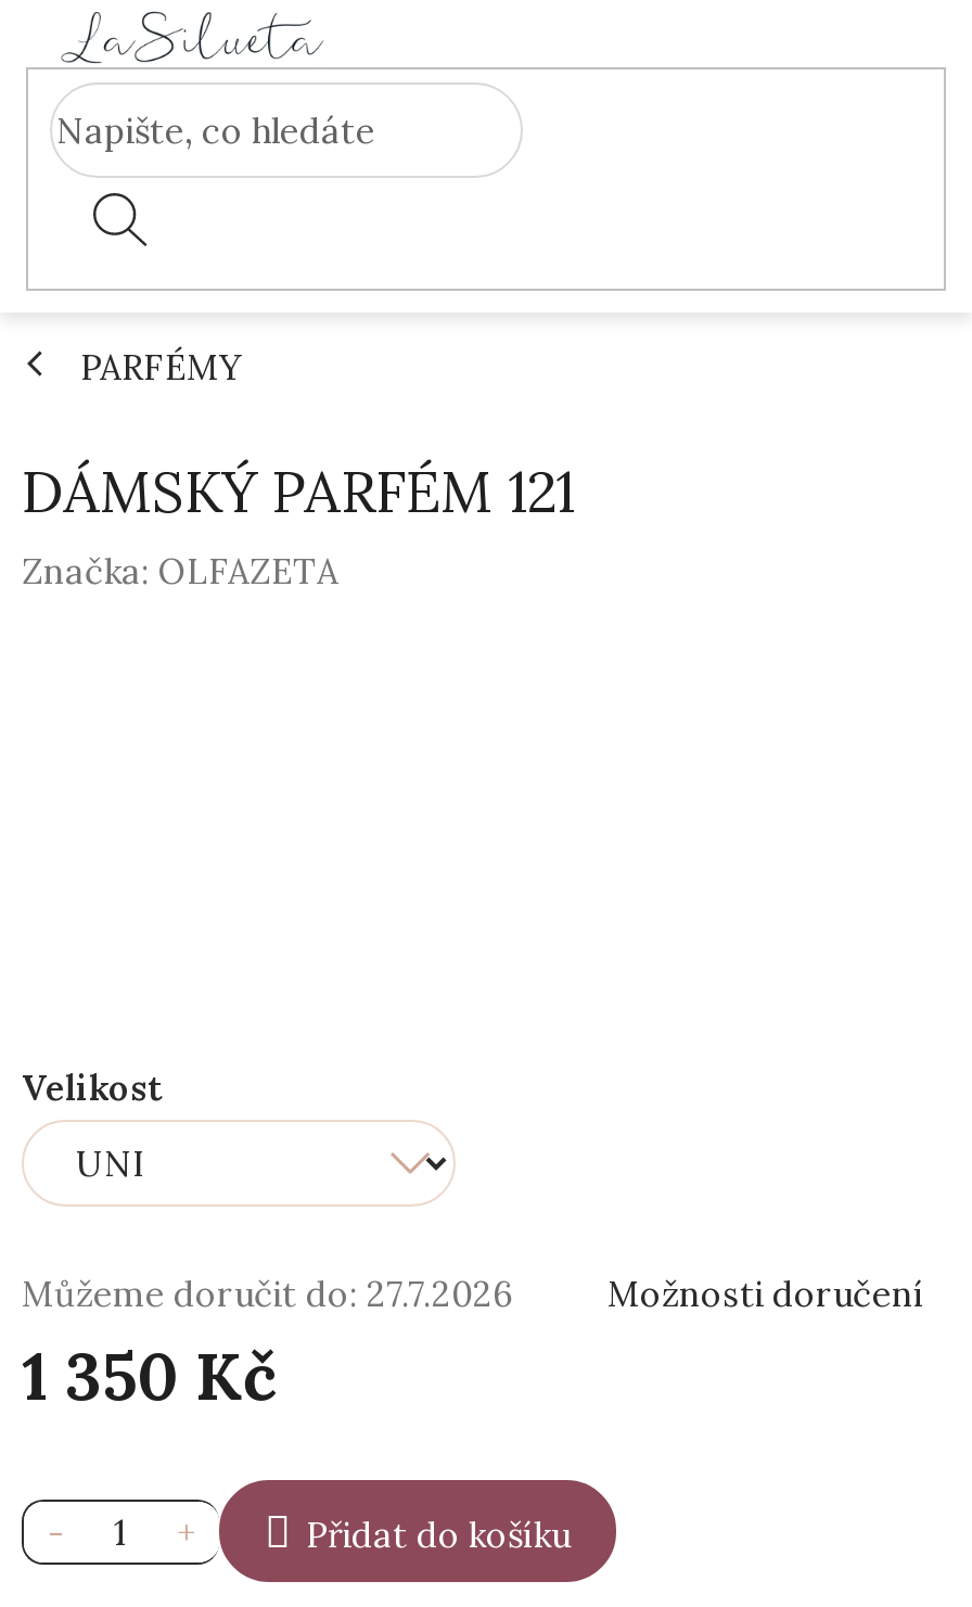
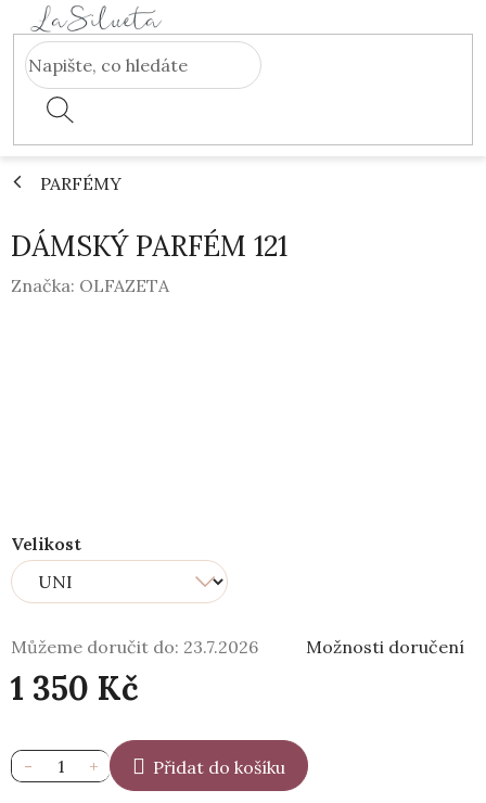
- Můžeme doručit do: 27.7.2026
+ Můžeme doručit do: 23.7.2026
